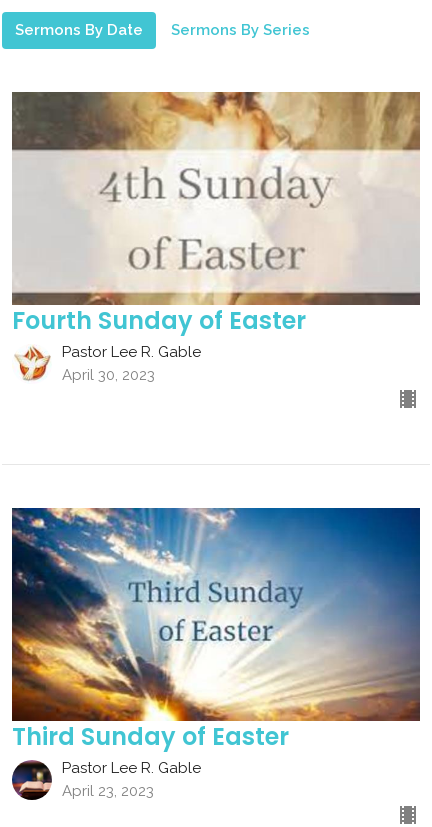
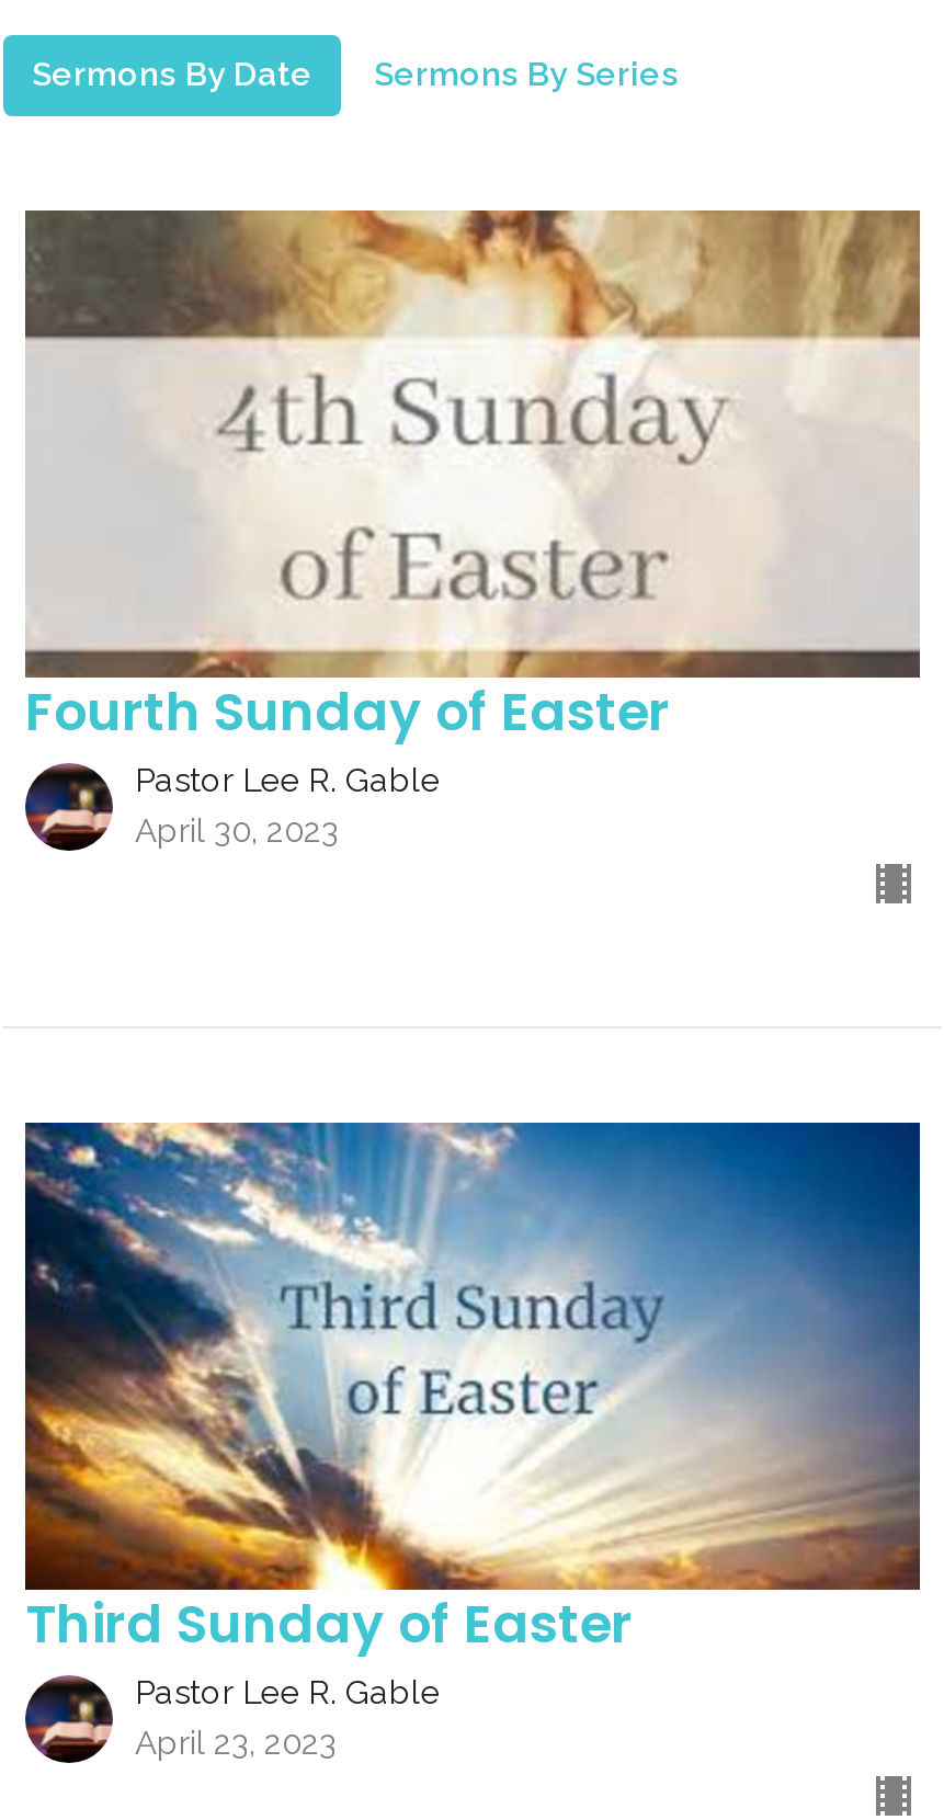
- [image]
+ [image]
